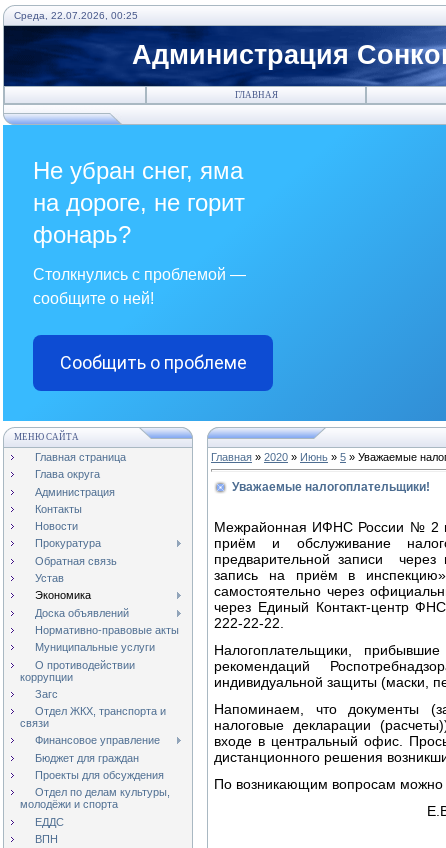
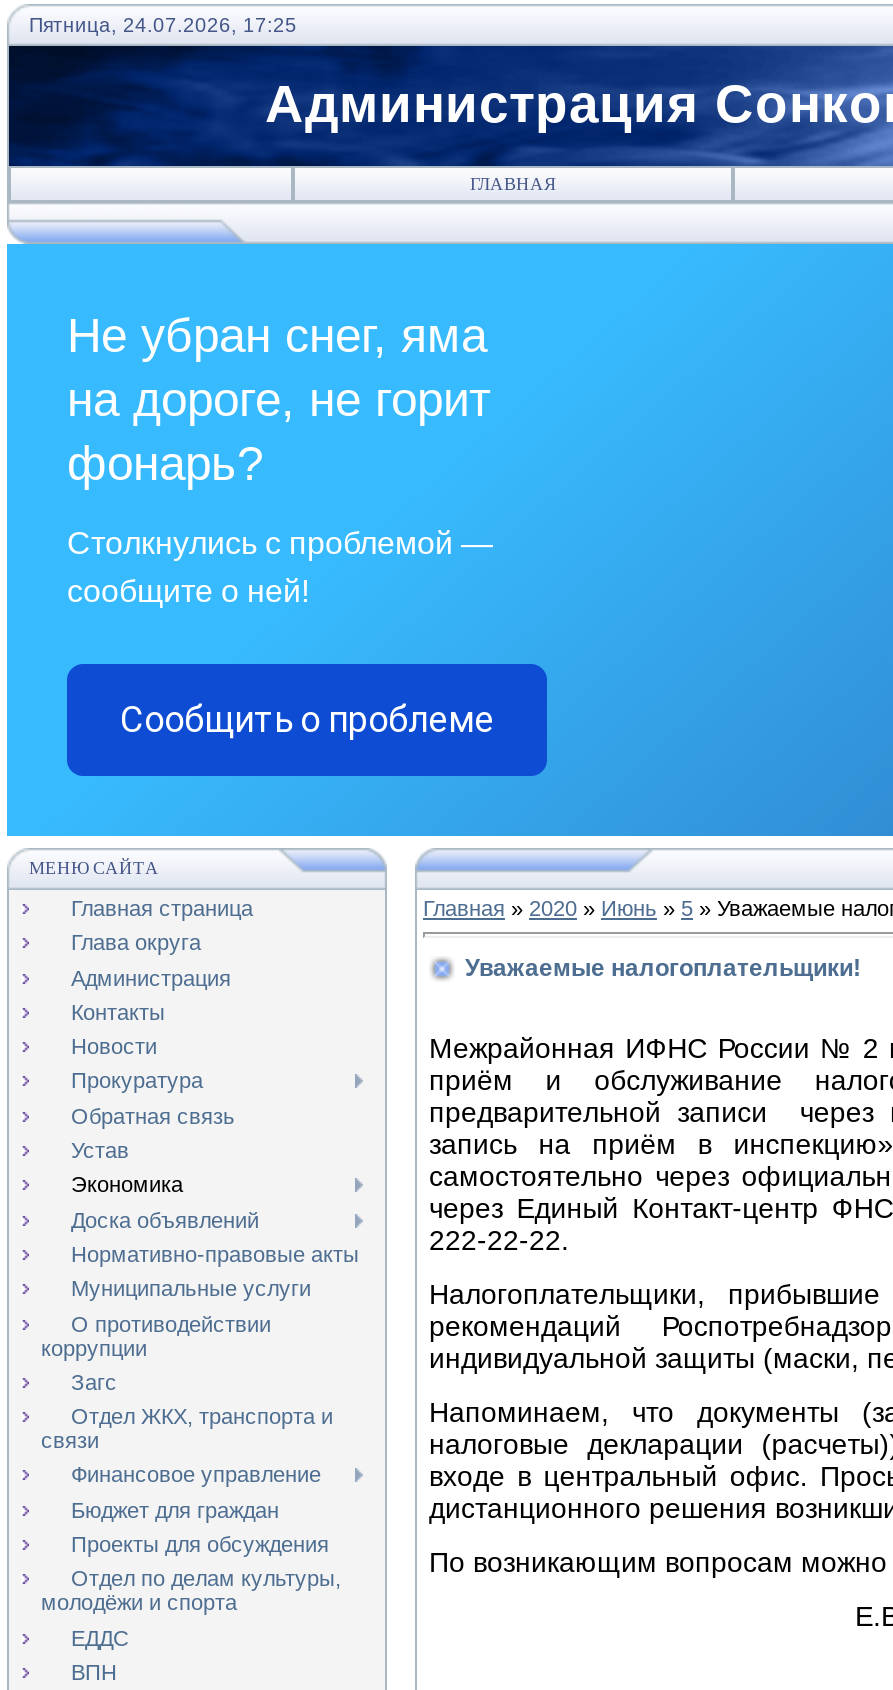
- Среда, 22.07.2026, 00:25
+ Пятница, 24.07.2026, 17:25
